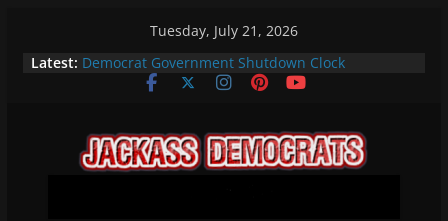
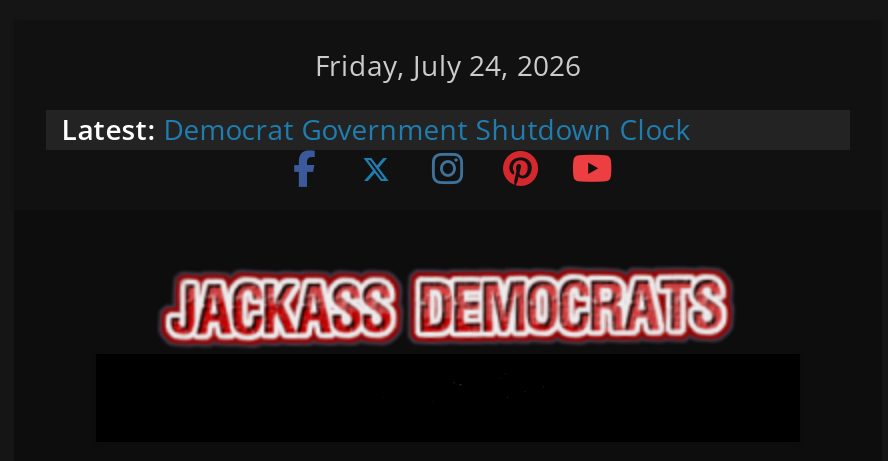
- Tuesday, July 21, 2026
+ Friday, July 24, 2026
